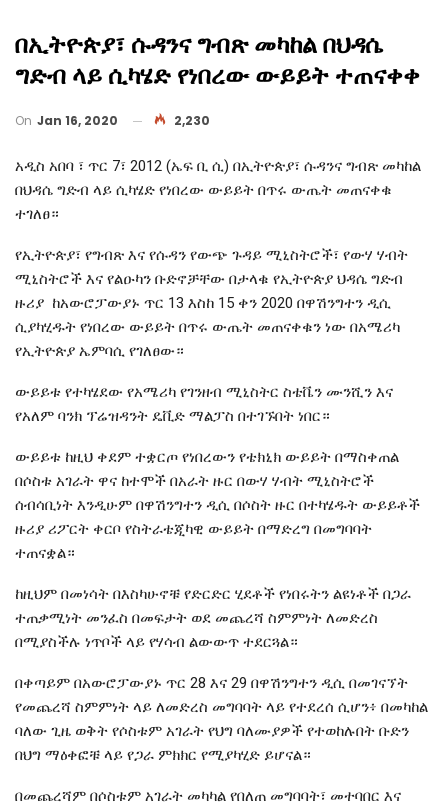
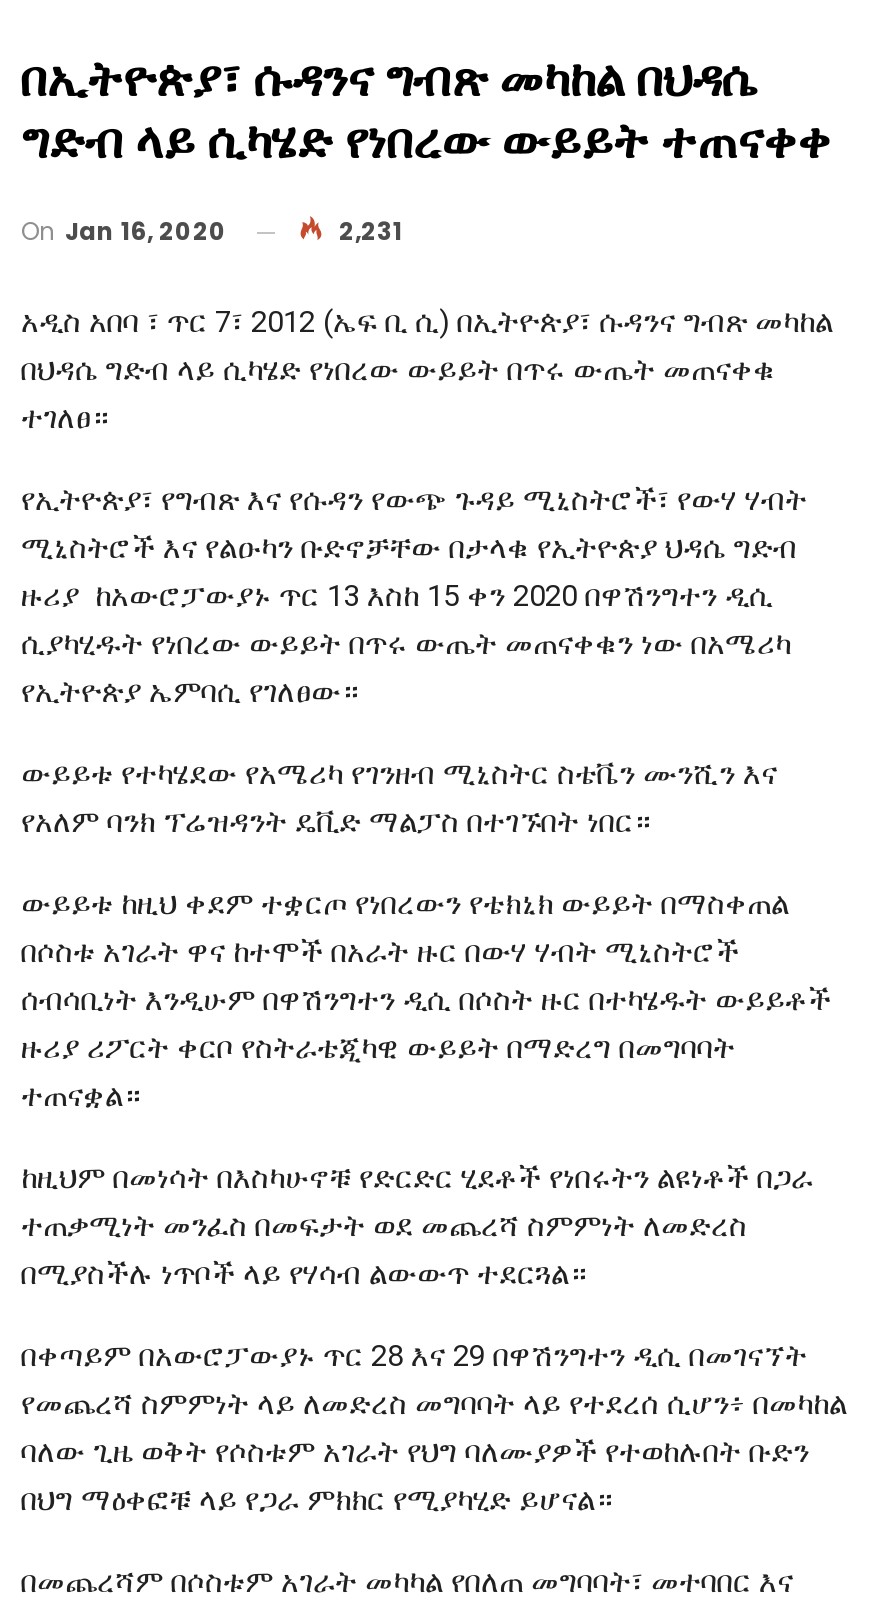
- 2,230
+ 2,231
